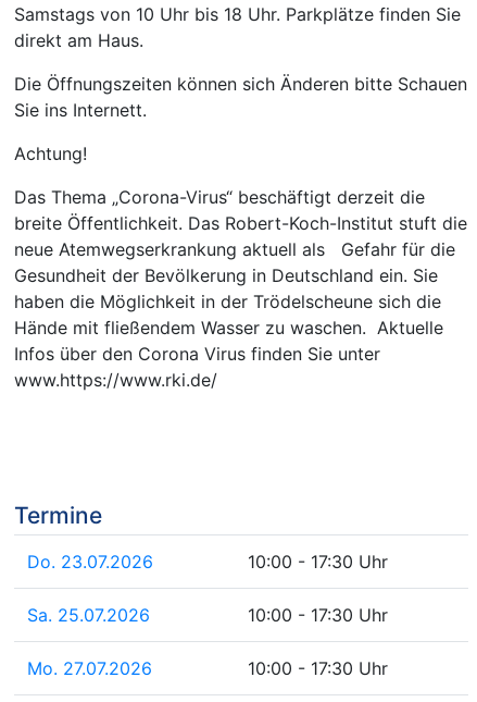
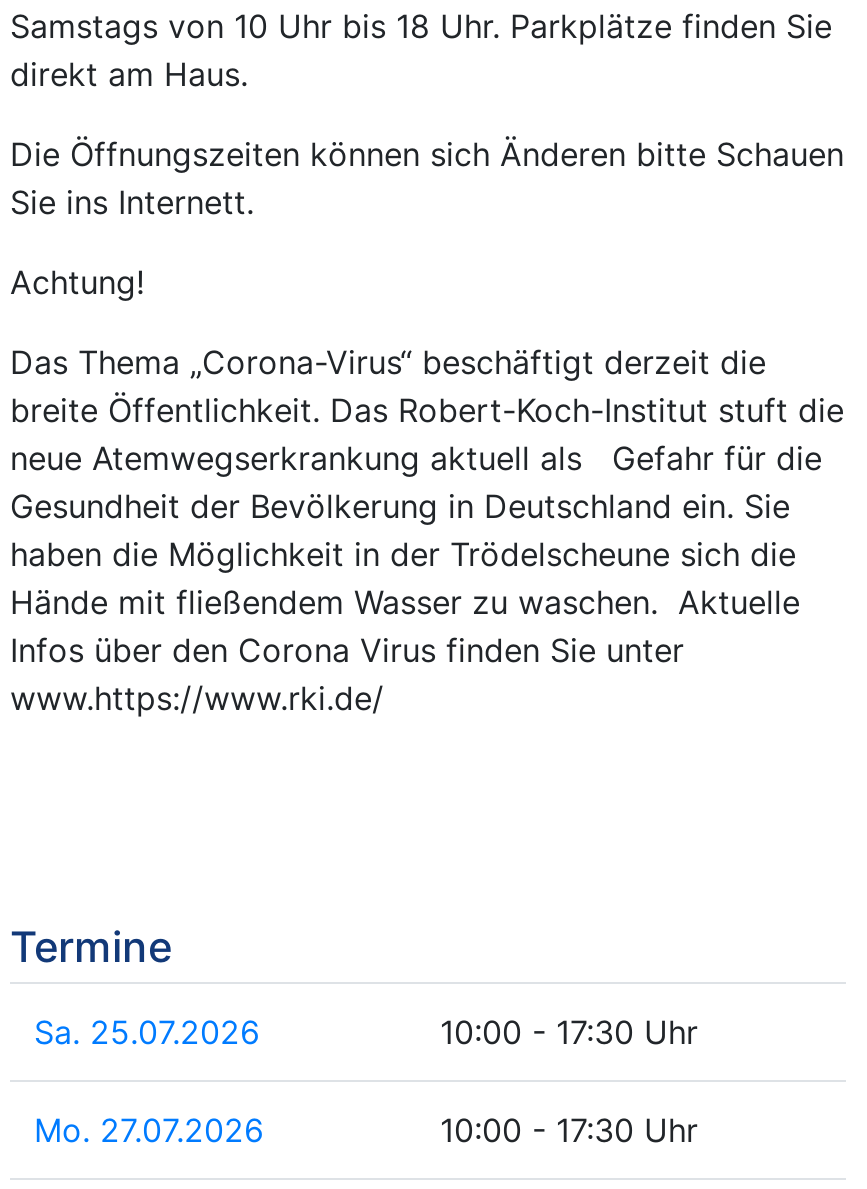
- Do. 23.07.2026
- 10:00 - 17:30 Uhr
